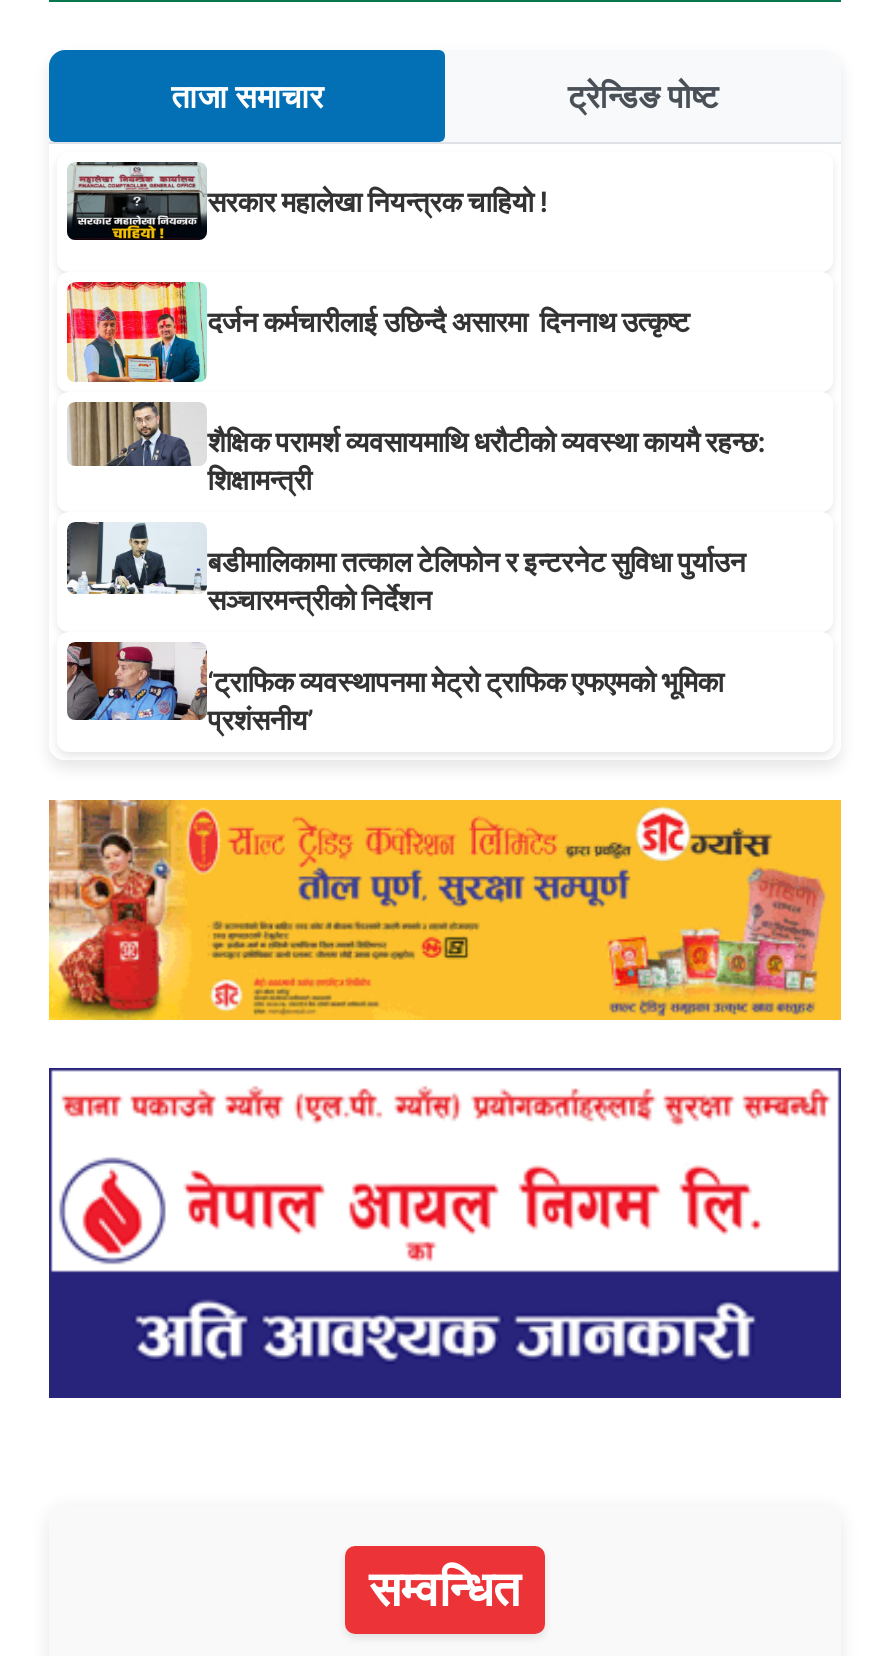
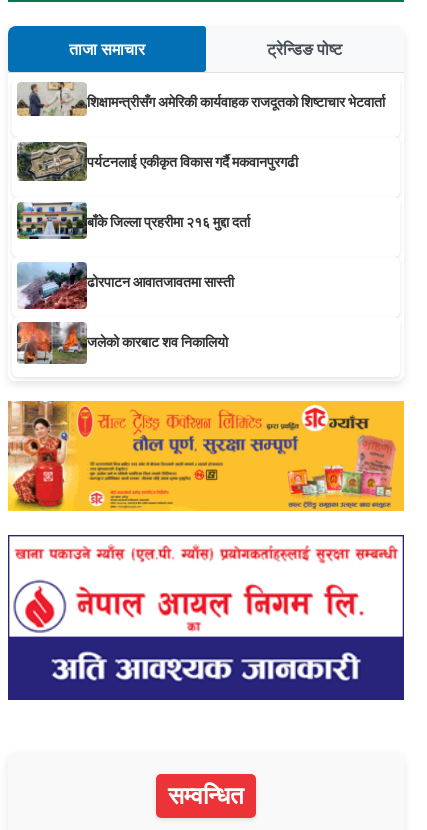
- [image]
- सरकार महालेखा नियन्त्रक चाहियो !
+ [image]
+ शिक्षामन्त्रीसँग अमेरिकी कार्यवाहक राजदूतको शिष्टाचार भेटवार्ता

- [image]
- दर्जन कर्मचारीलाई उछिन्दै असारमा दिननाथ उत्कृष्ट
+ [image]
+ पर्यटनलाई एकीकृत विकास गर्दै मकवानपुरगढी

- [image]
- शैक्षिक परामर्श व्यवसायमाथि धरौटीको व्यवस्था कायमै रहन्छ:
- शिक्षामन्त्री
+ [image]
+ बाँके जिल्ला प्रहरीमा २१६ मुद्दा दर्ता

- [image]
- बडीमालिकामा तत्काल टेलिफोन र इन्टरनेट सुविधा पुर्याउन
- सञ्चारमन्त्रीको निर्देशन
+ [image]
+ ढोरपाटन आवातजावतमा सास्ती

- [image]
- ‘ट्राफिक व्यवस्थापनमा मेट्रो ट्राफिक एफएमको भूमिका
- प्रशंसनीय’
+ [image]
+ जलेको कारबाट शव निकालियो
